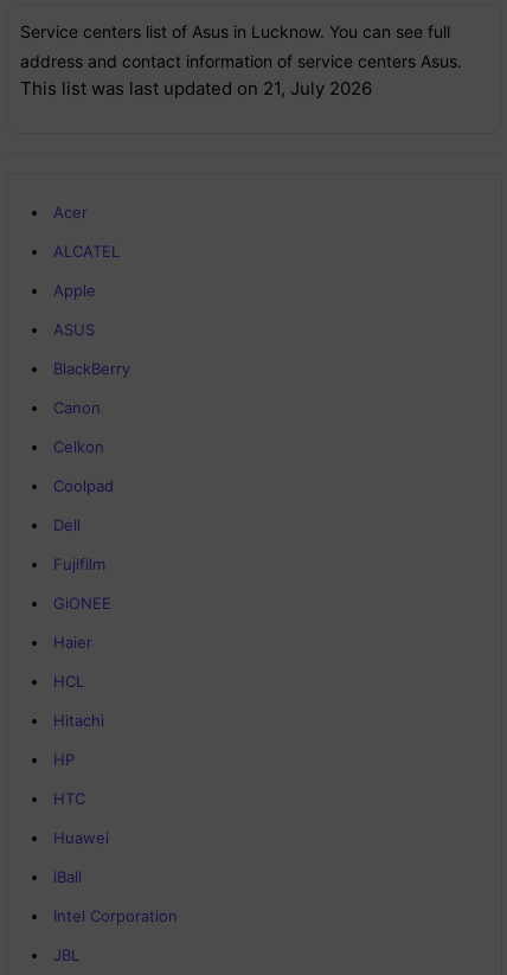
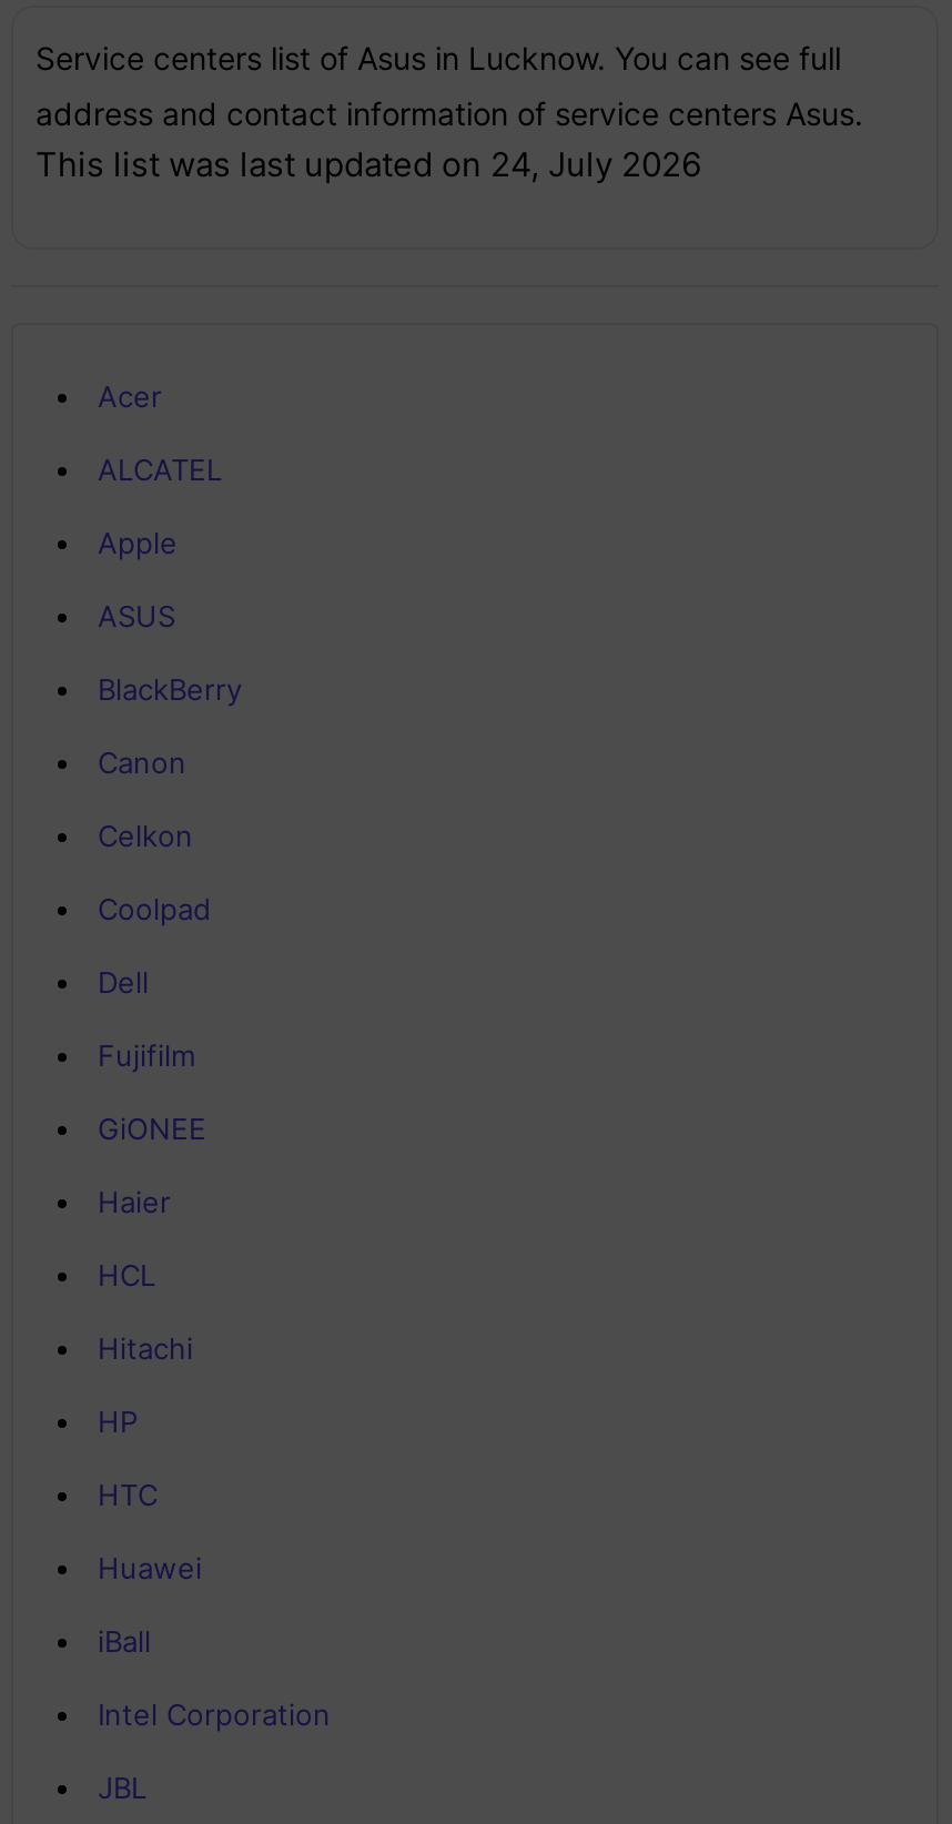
- This list was last updated on 21, July 2026
+ This list was last updated on 24, July 2026
